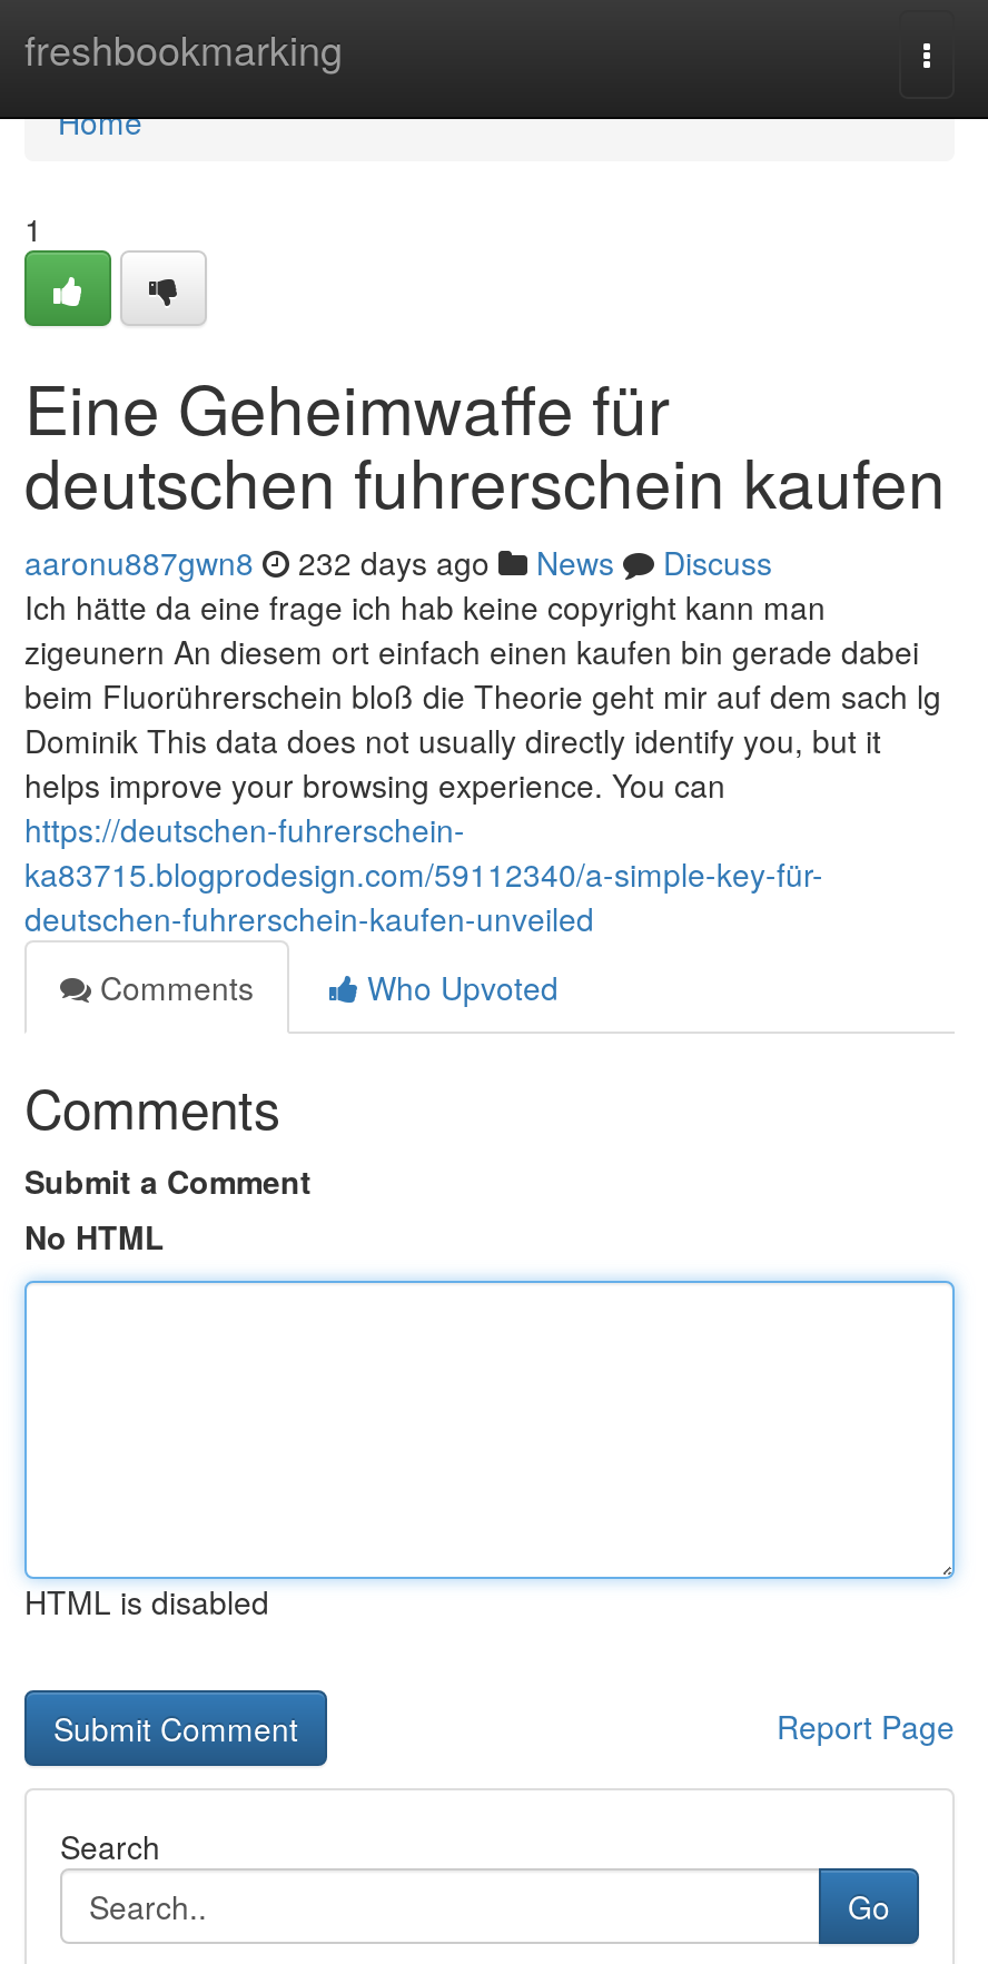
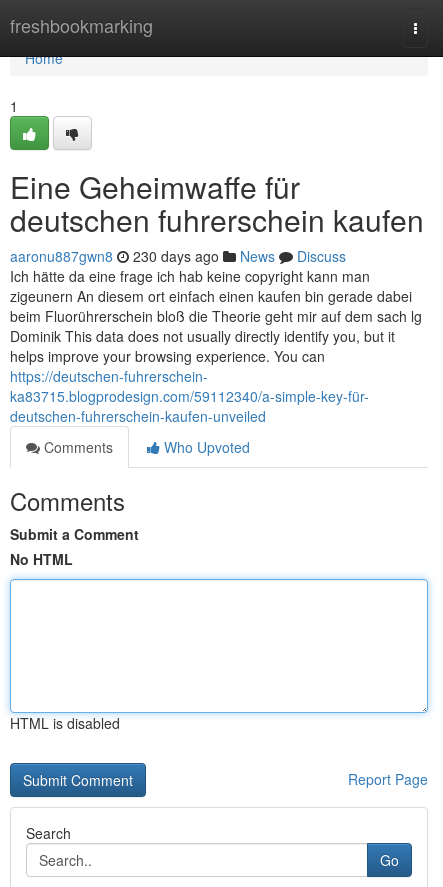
- aaronu887gwn8 232 days ago News Discuss
+ aaronu887gwn8 230 days ago News Discuss
